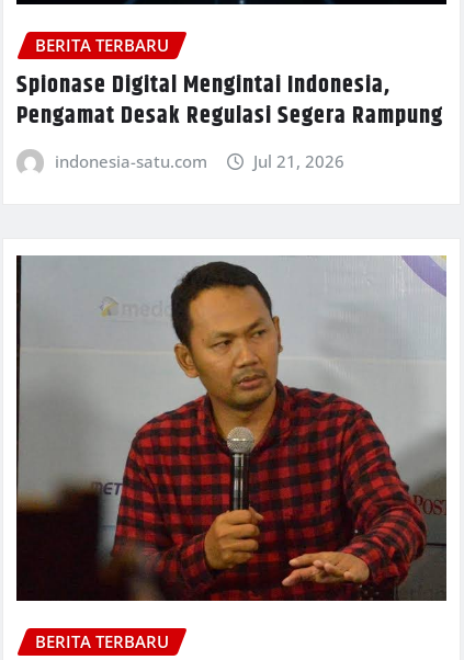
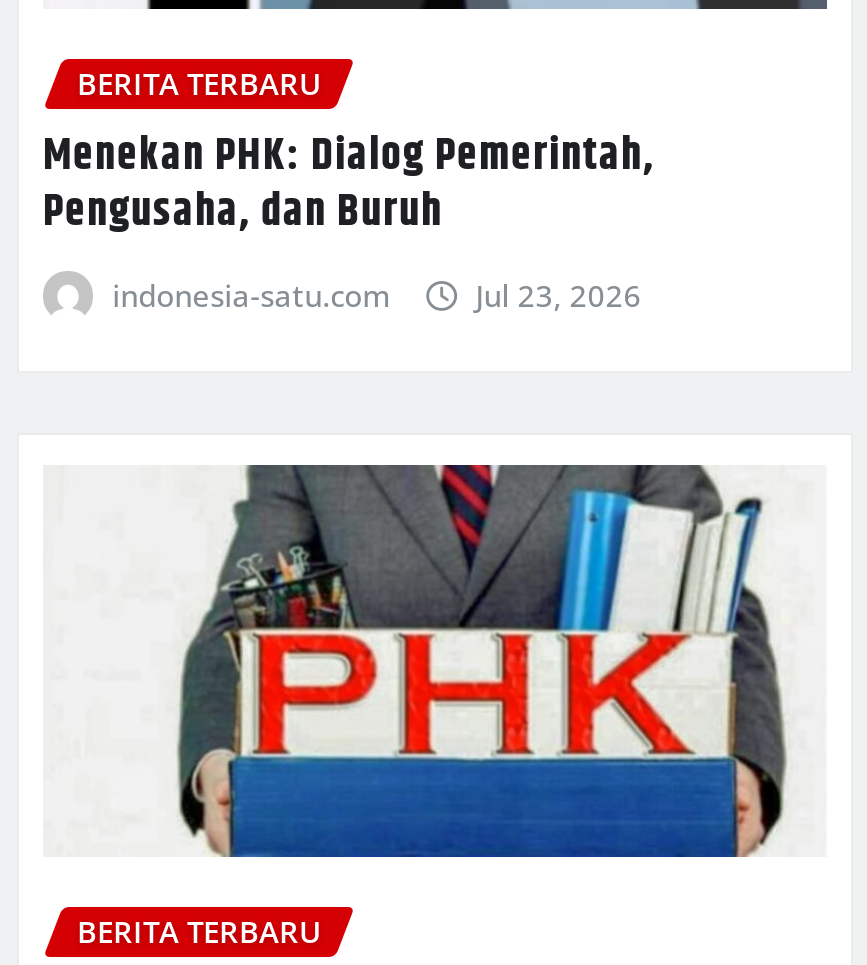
- Spionase Digital Mengintai Indonesia,
- Pengamat Desak Regulasi Segera Rampung
+ Menekan PHK: Dialog Pemerintah,
+ Pengusaha, dan Buruh

- Jul 21, 2026
+ Jul 23, 2026

- [image]
+ [image]
